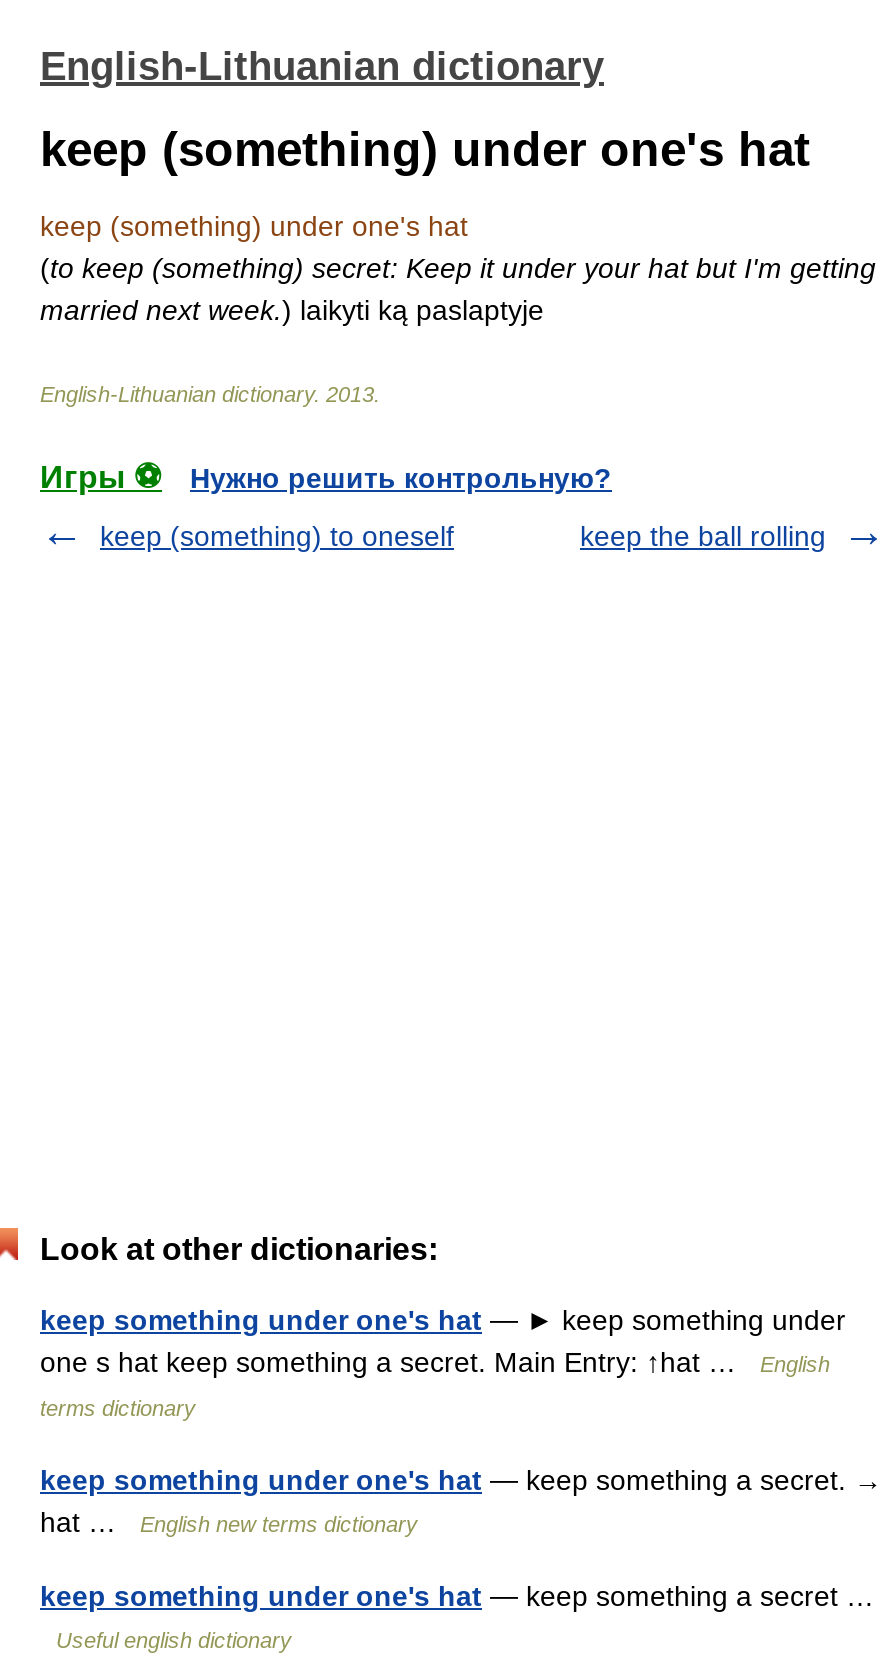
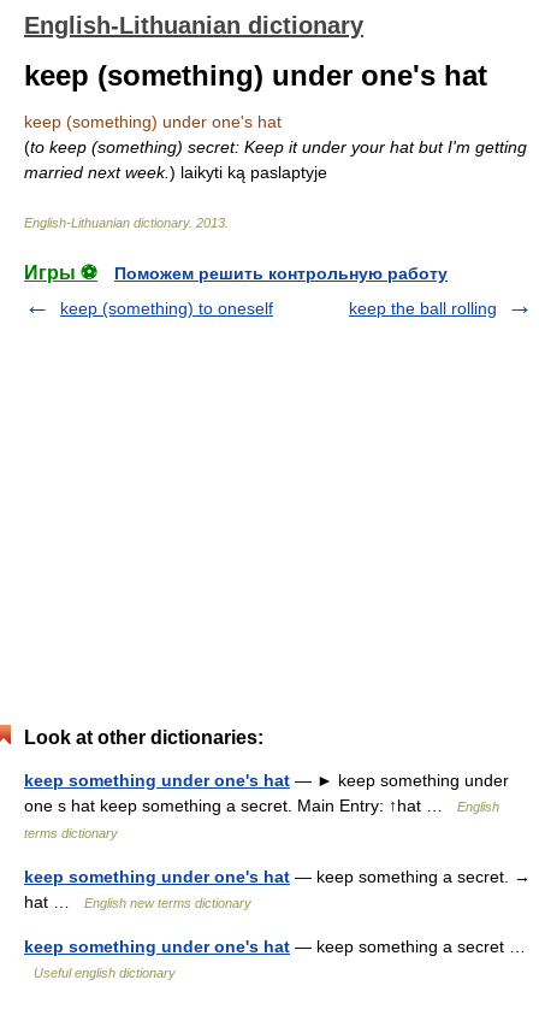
- Нужно решить контрольную?
+ Поможем решить контрольную работу
